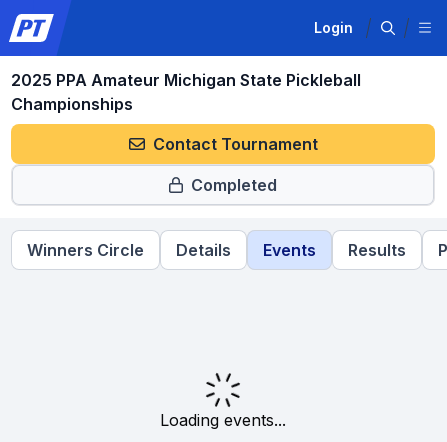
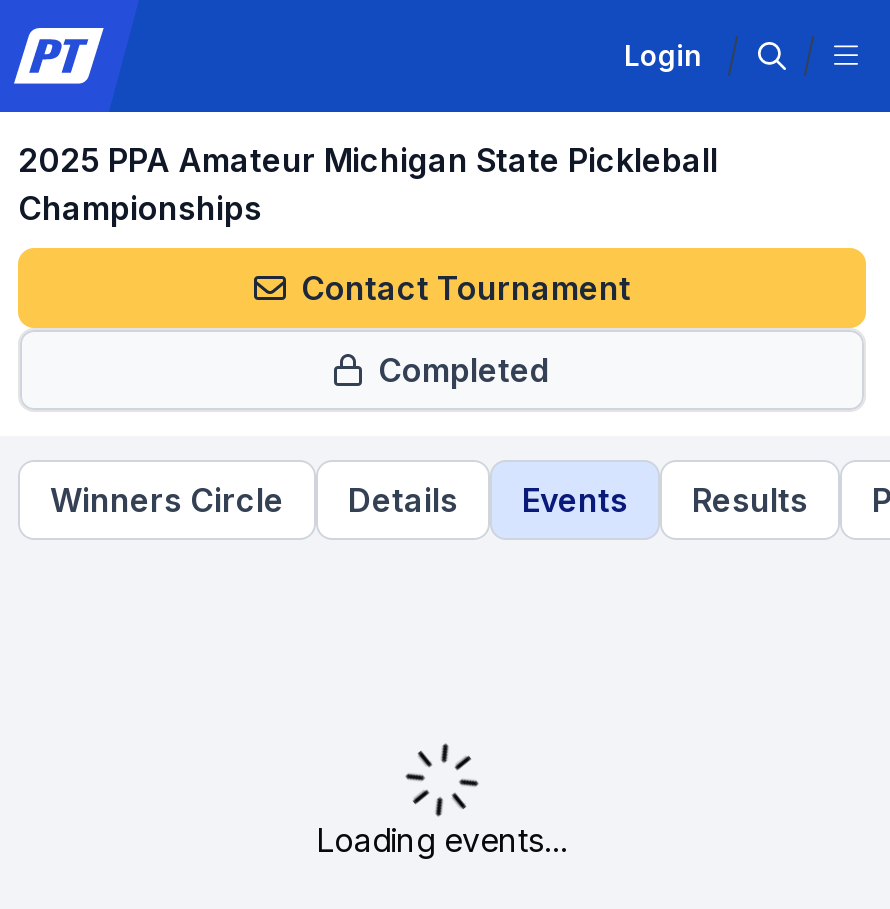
- [image]
+ [image]
